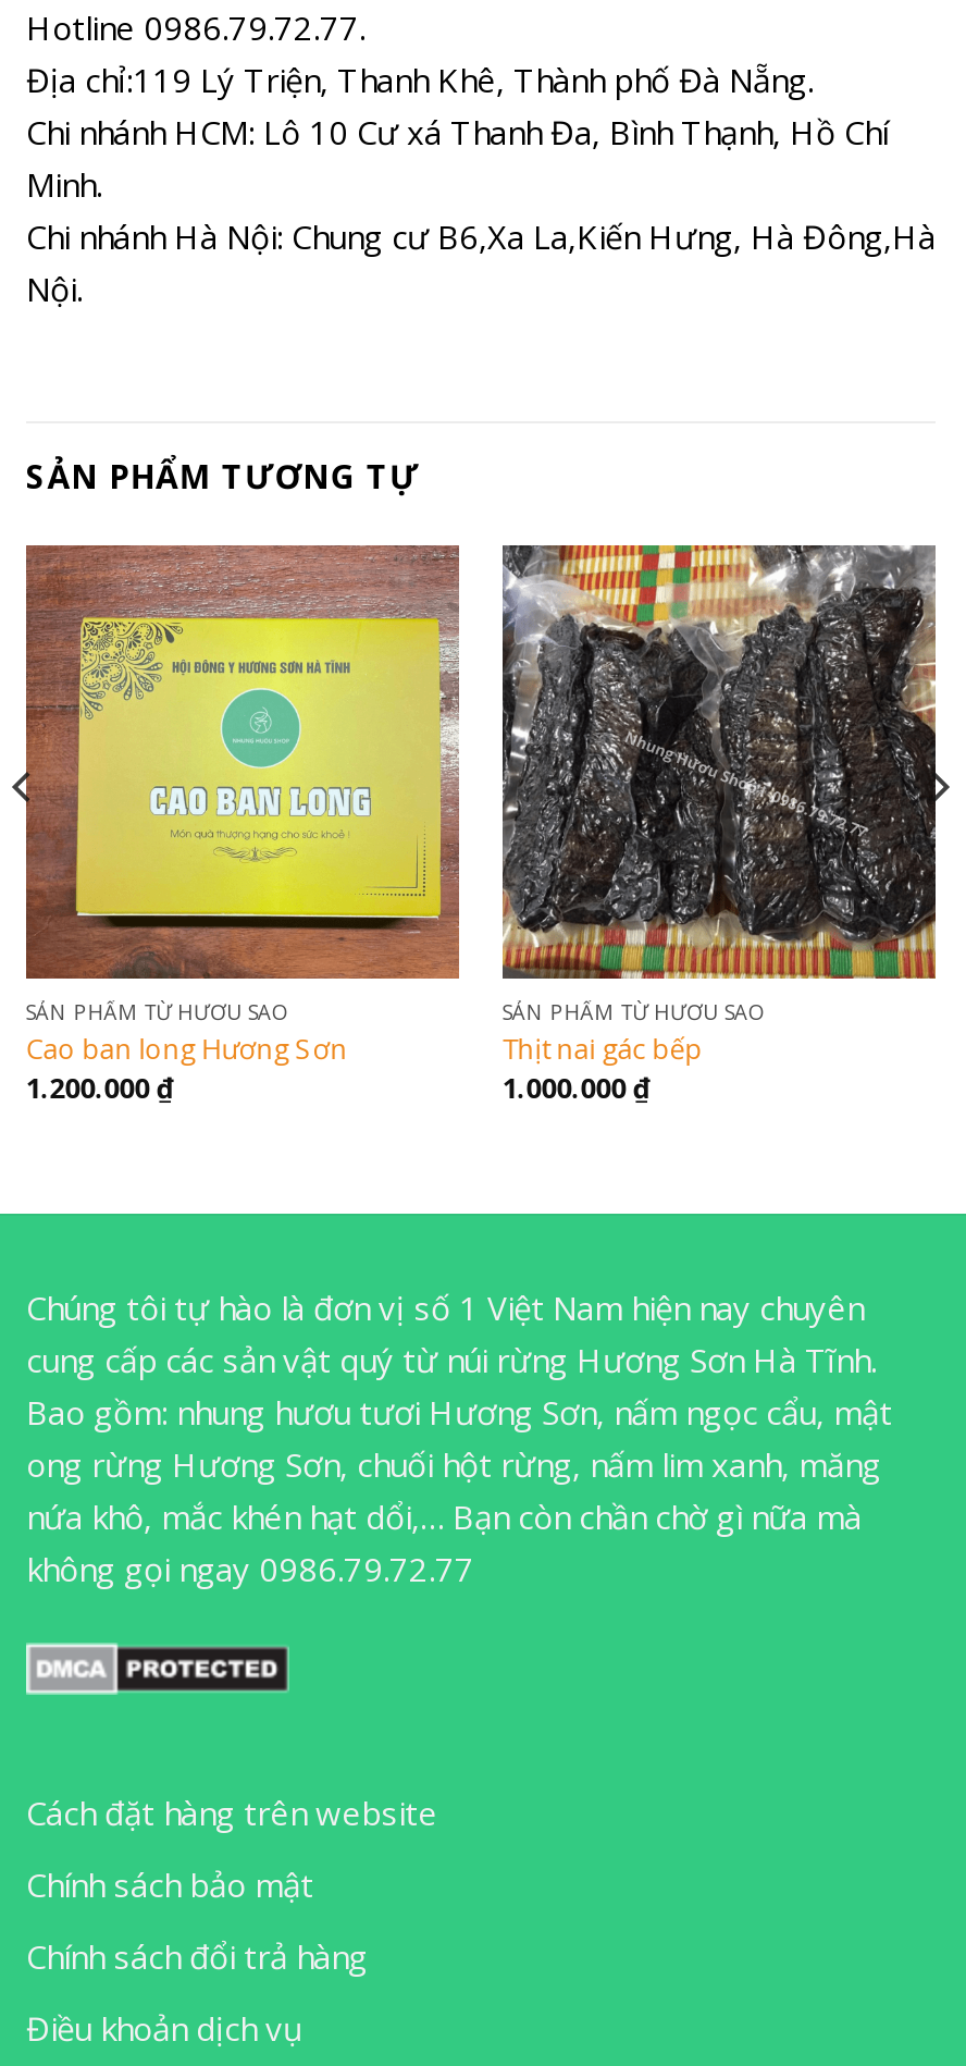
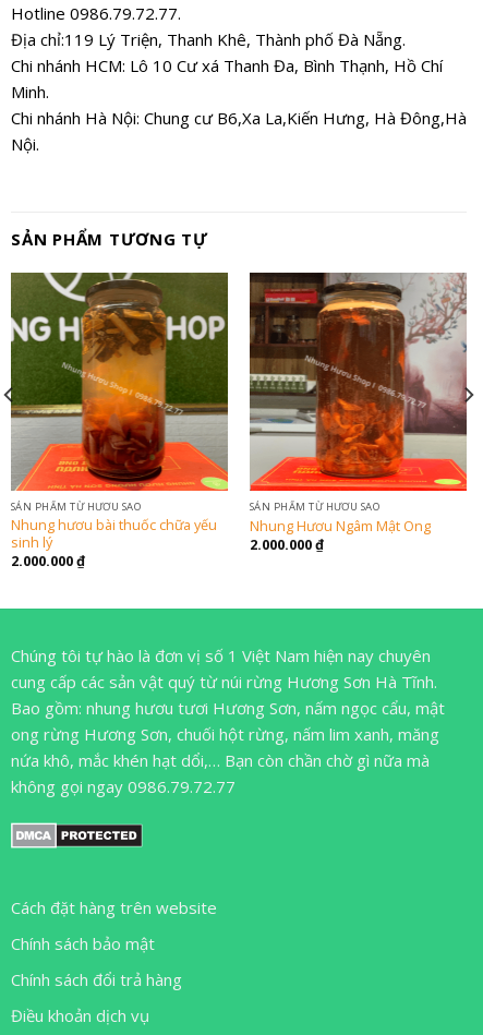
- [image]
- Cao ban long Hương Sơn
- 1.200.000 ₫
+ [image]
+ Nhung hươu bài thuốc chữa yếu
+ sinh lý
+ 2.000.000₫

- [image]
- Thịt nai gác bếp
- 1.000.000 ₫
+ [image]
+ Nhung Hươu Ngâm Mật Ong
+ 2.000.000 ₫
